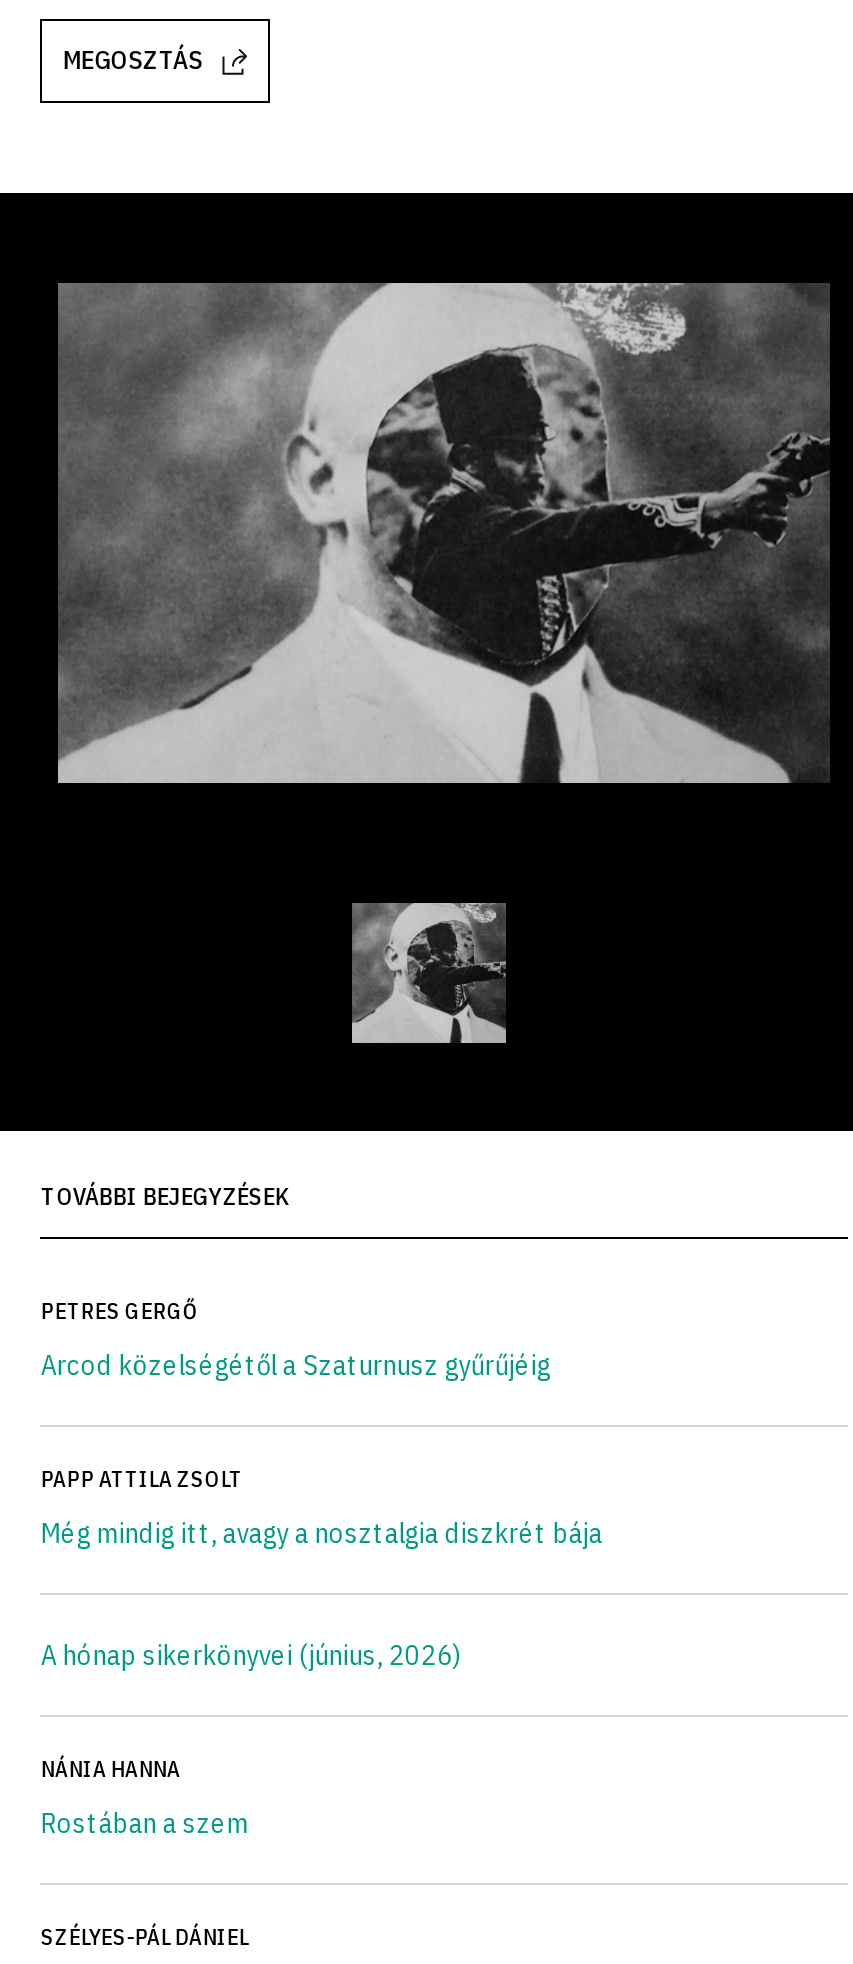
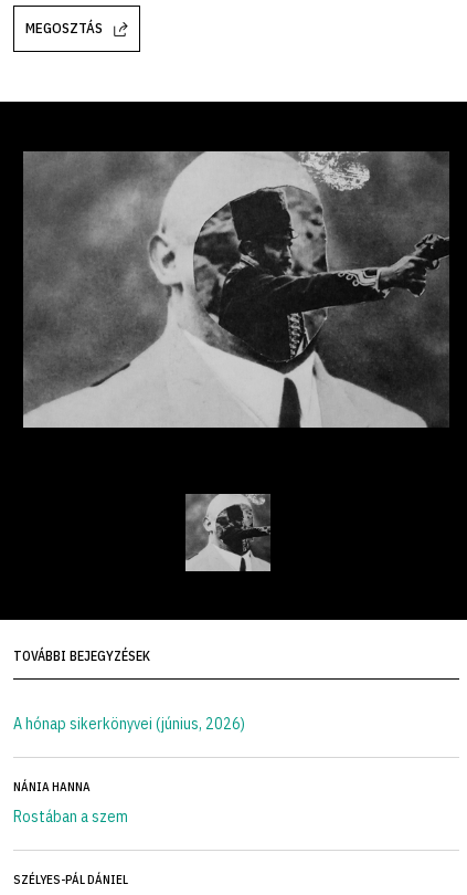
- PETRES GERGŐ
- Arcod közelségétől a Szaturnusz gyűrűjéig
- PAPP ATTILA ZSOLT
- Még mindig itt, avagy a nosztalgia diszkrét bája
